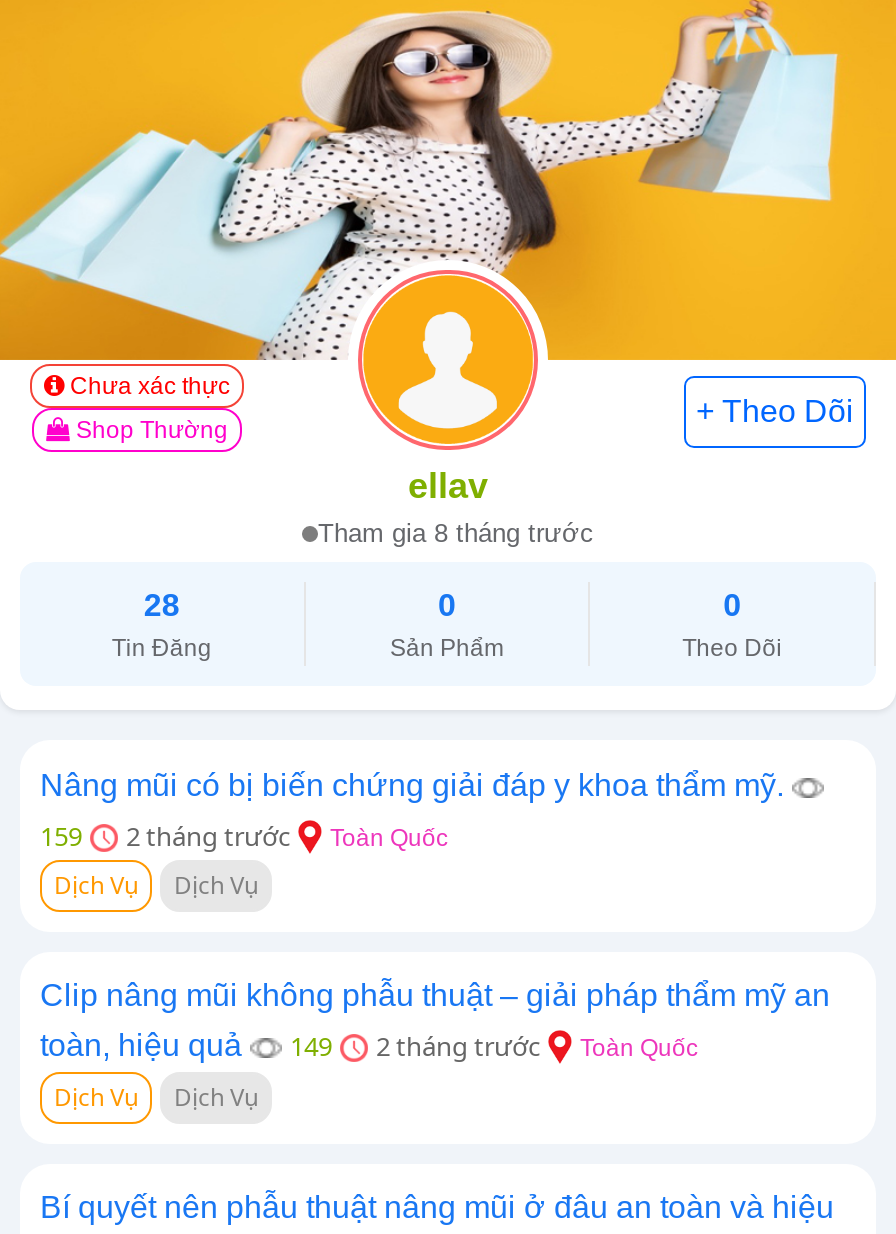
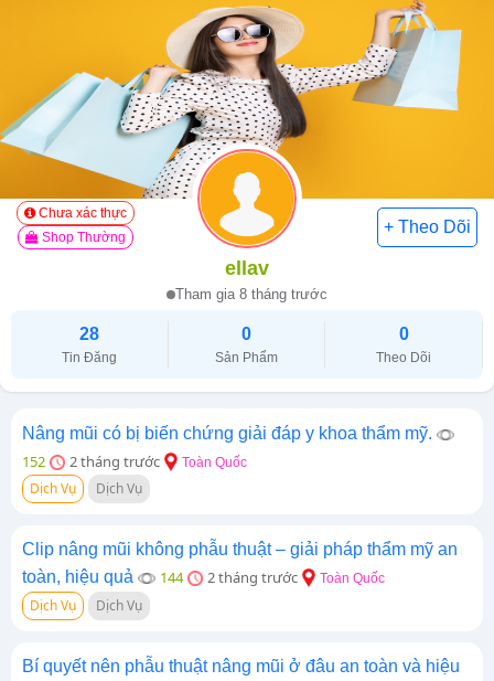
- 159 2 tháng trước Toàn Quốc
+ 152 2 tháng trước Toàn Quốc

- toàn, hiệu quả 149 2 tháng trước Toàn Quốc
+ toàn, hiệu quả 144 2 tháng trước Toàn Quốc
